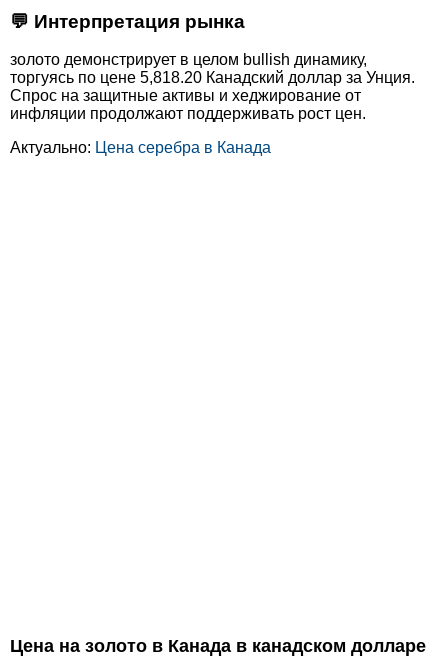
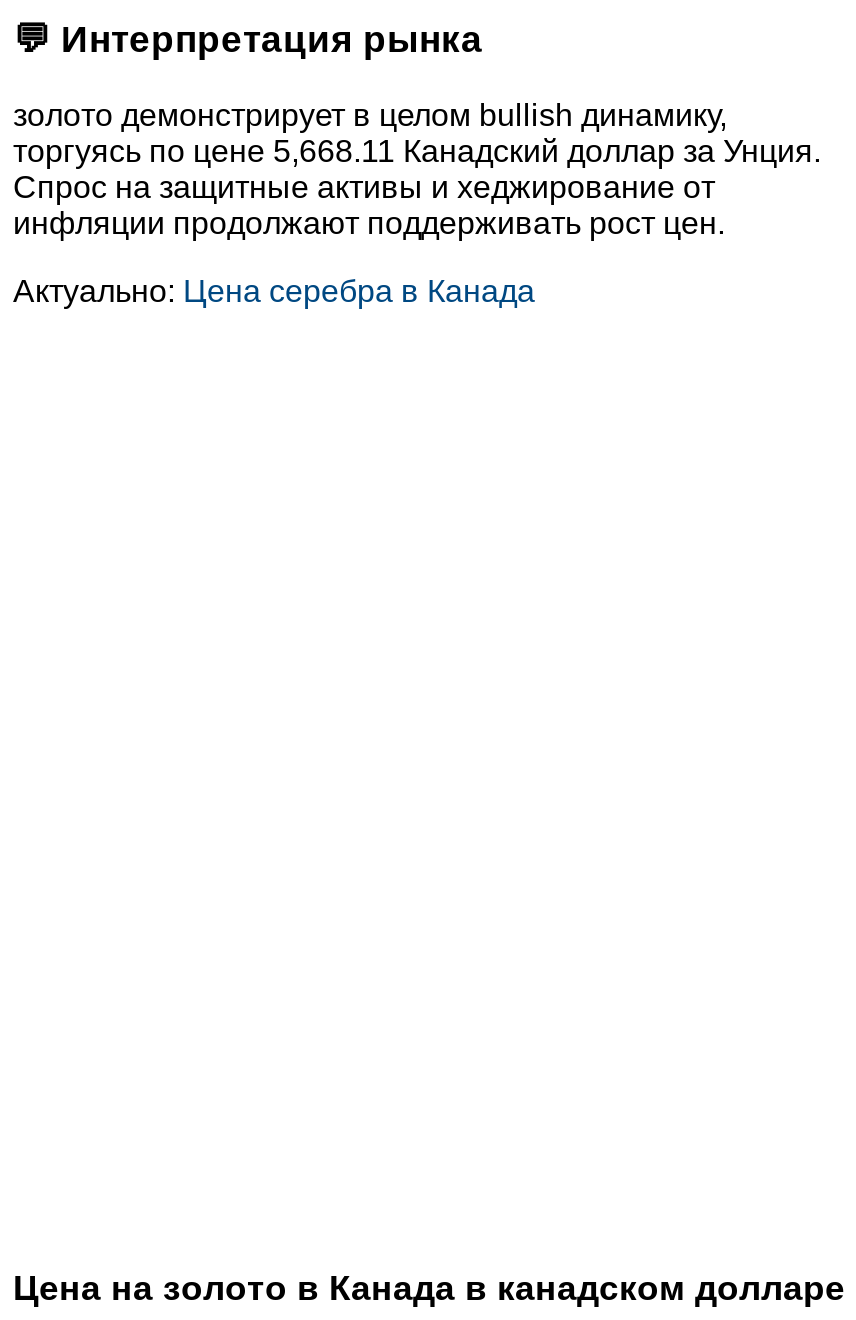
- торгуясь по цене 5,818.20 Канадский доллар за Унция.
+ торгуясь по цене 5,668.11 Канадский доллар за Унция.
